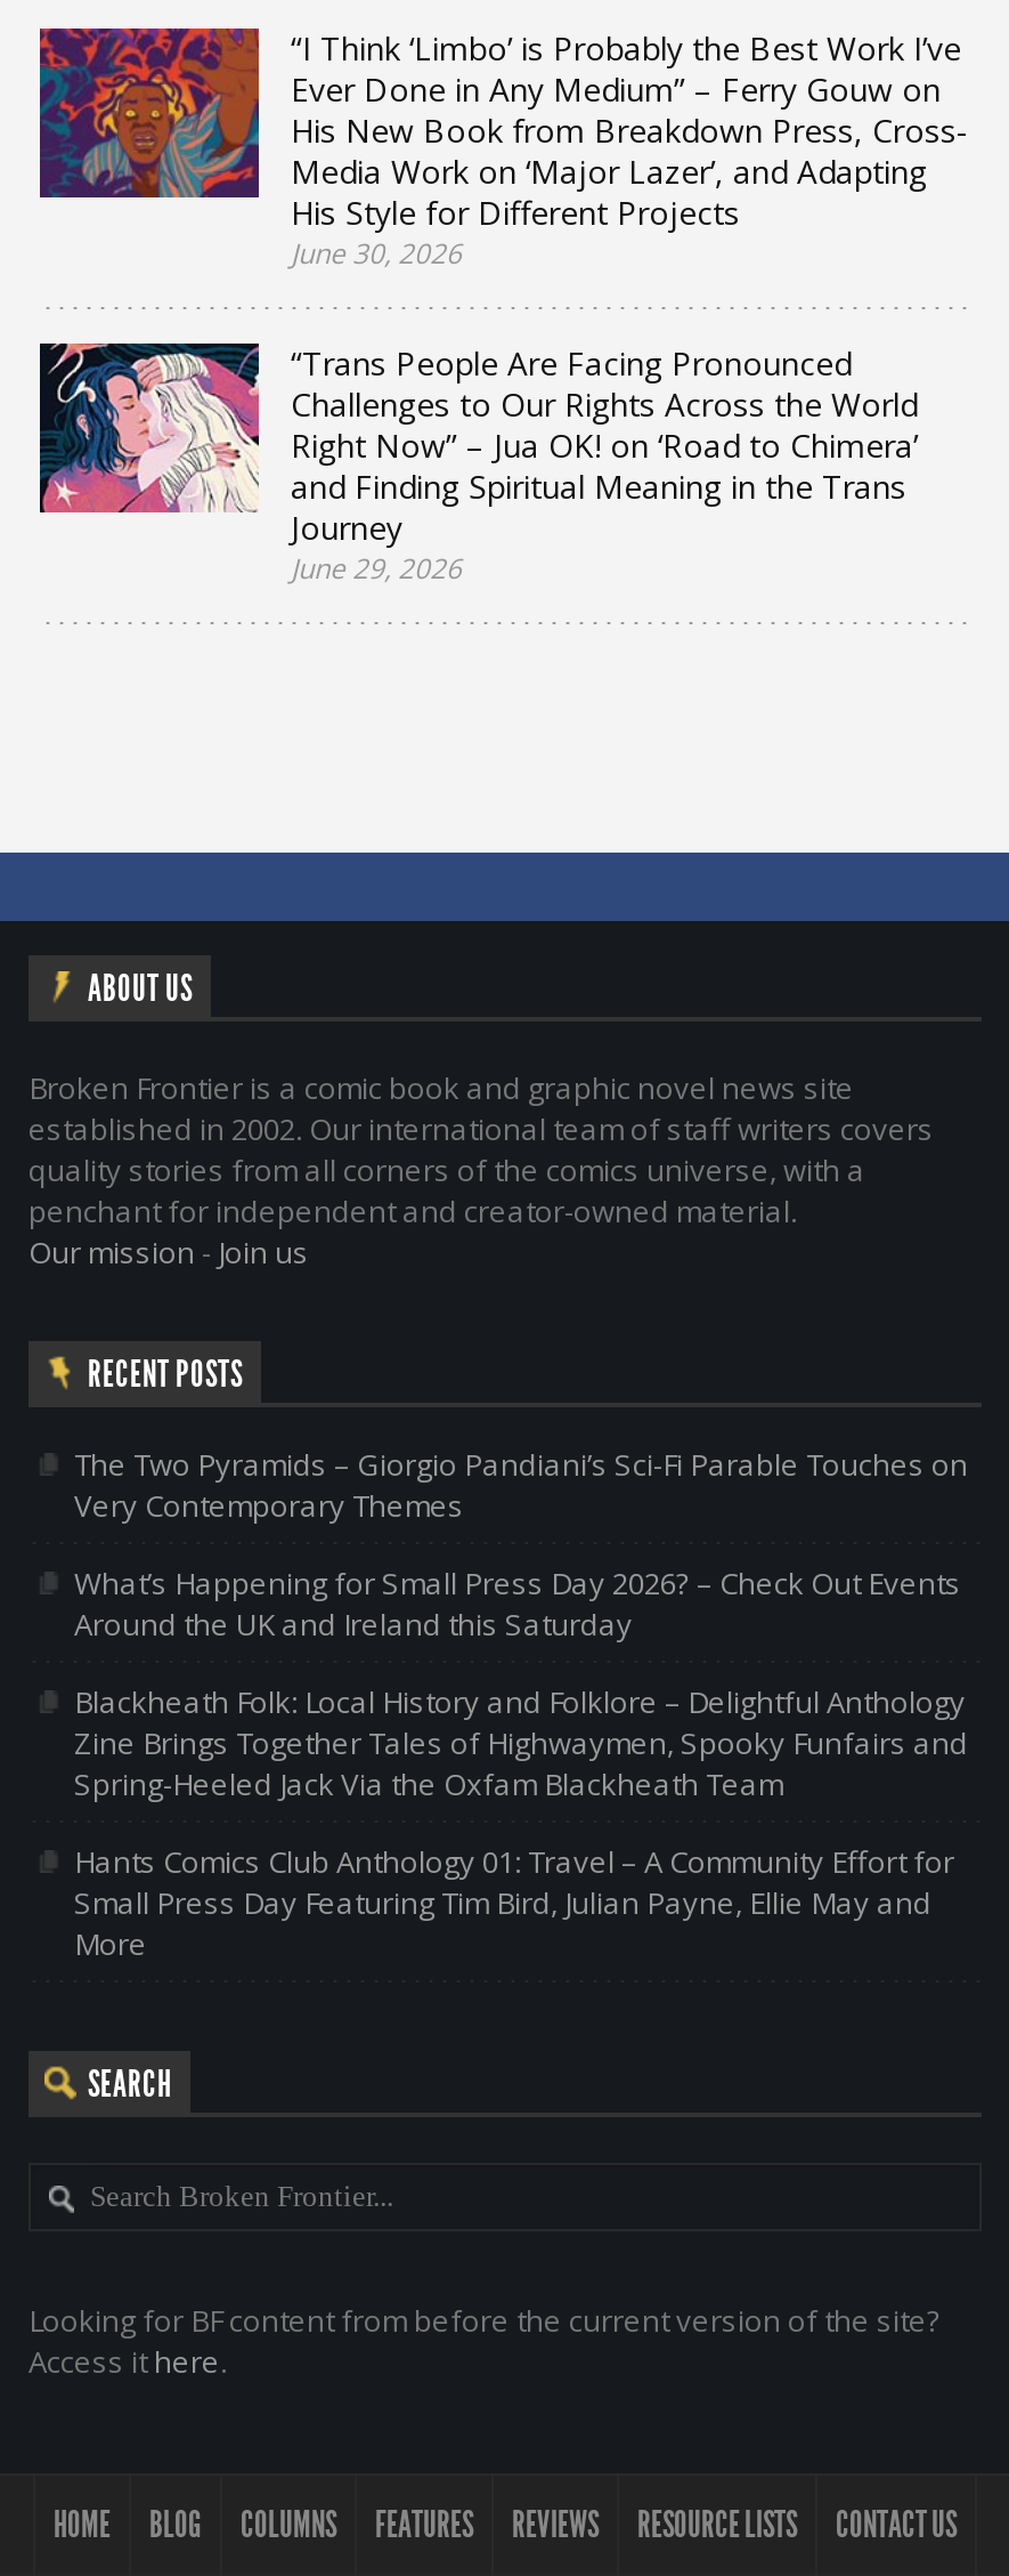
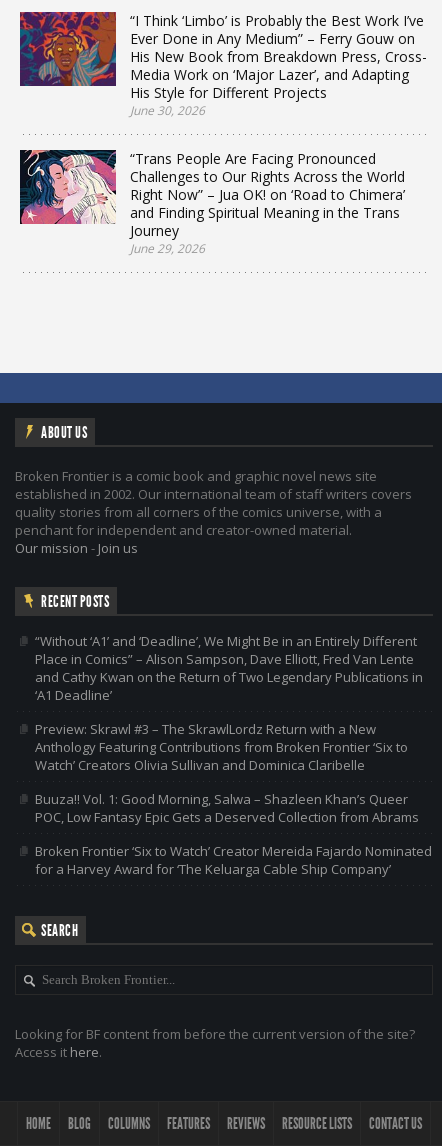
- The Two Pyramids – Giorgio Pandiani’s Sci-Fi Parable Touches on
- Very Contemporary Themes
+ “Without ‘A1’ and ‘Deadline’, We Might Be in an Entirely Different
+ Place in Comics” – Alison Sampson, Dave Elliott, Fred Van Lente
+ and Cathy Kwan on the Return of Two Legendary Publications in
+ ‘A1 Deadline’

- What’s Happening for Small Press Day 2026? – Check Out Events
- Around the UK and Ireland this Saturday
+ Preview: Skrawl #3 – The SkrawlLordz Return with a New
+ Anthology Featuring Contributions from Broken Frontier ‘Six to
+ Watch’ Creators Olivia Sullivan and Dominica Claribelle

- Blackheath Folk: Local History and Folklore – Delightful Anthology
- Zine Brings Together Tales of Highwaymen, Spooky Funfairs and
- Spring-Heeled Jack Via the Oxfam Blackheath Team
+ Buuza!! Vol. 1: Good Morning, Salwa – Shazleen Khan’s Queer
+ POC, Low Fantasy Epic Gets a Deserved Collection from Abrams

- Hants Comics Club Anthology 01: Travel – A Community Effort for
- Small Press Day Featuring Tim Bird, Julian Payne, Ellie May and
- More
+ Broken Frontier ‘Six to Watch’ Creator Mereida Fajardo Nominated
+ for a Harvey Award for ‘The Keluarga Cable Ship Company’
